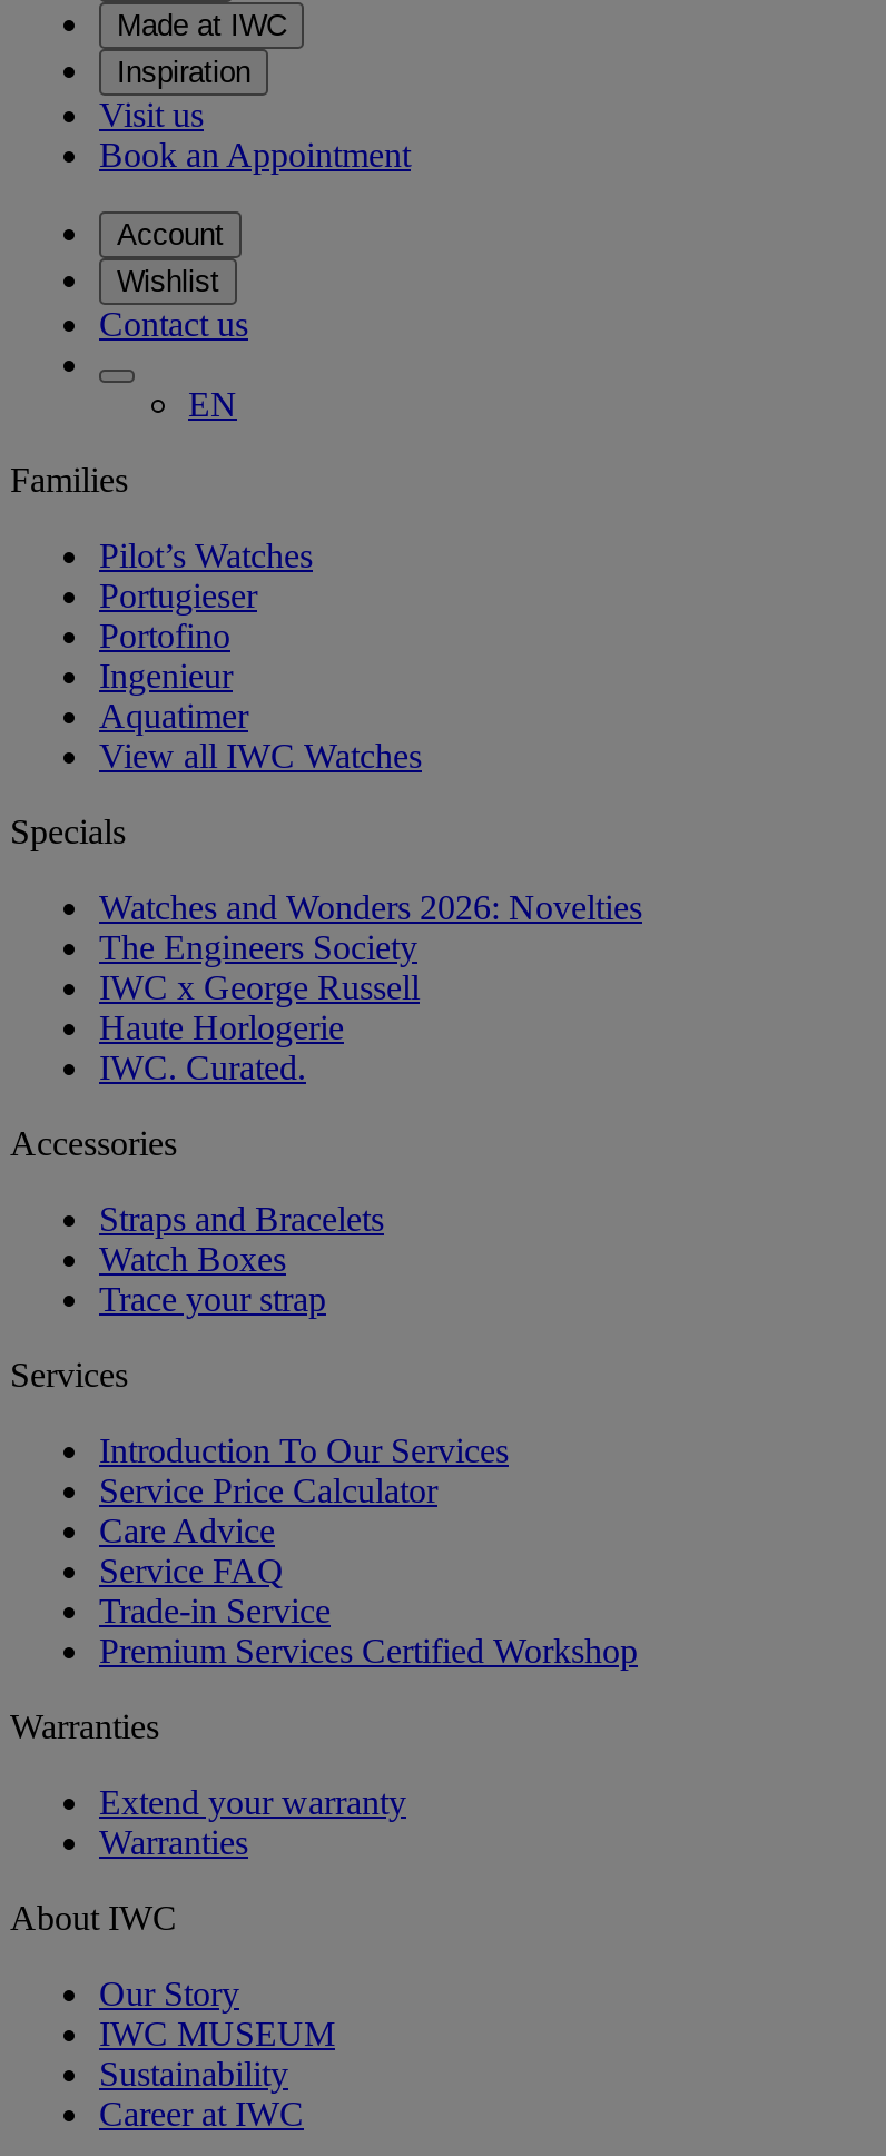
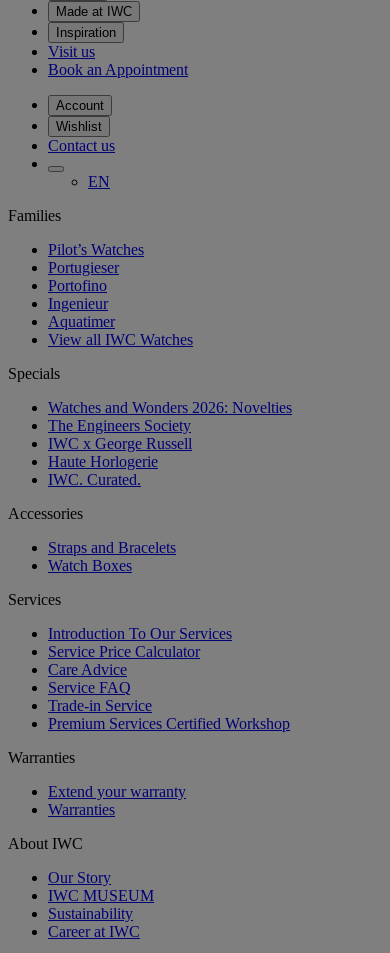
- Trace your strap
